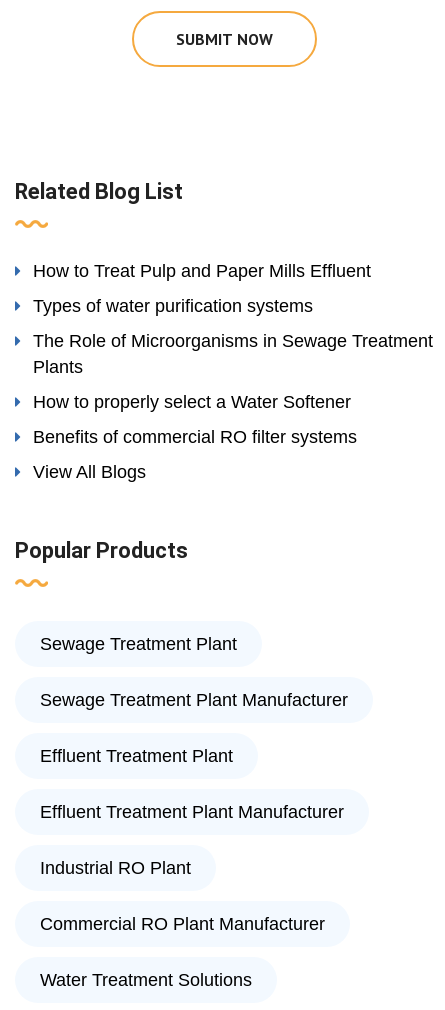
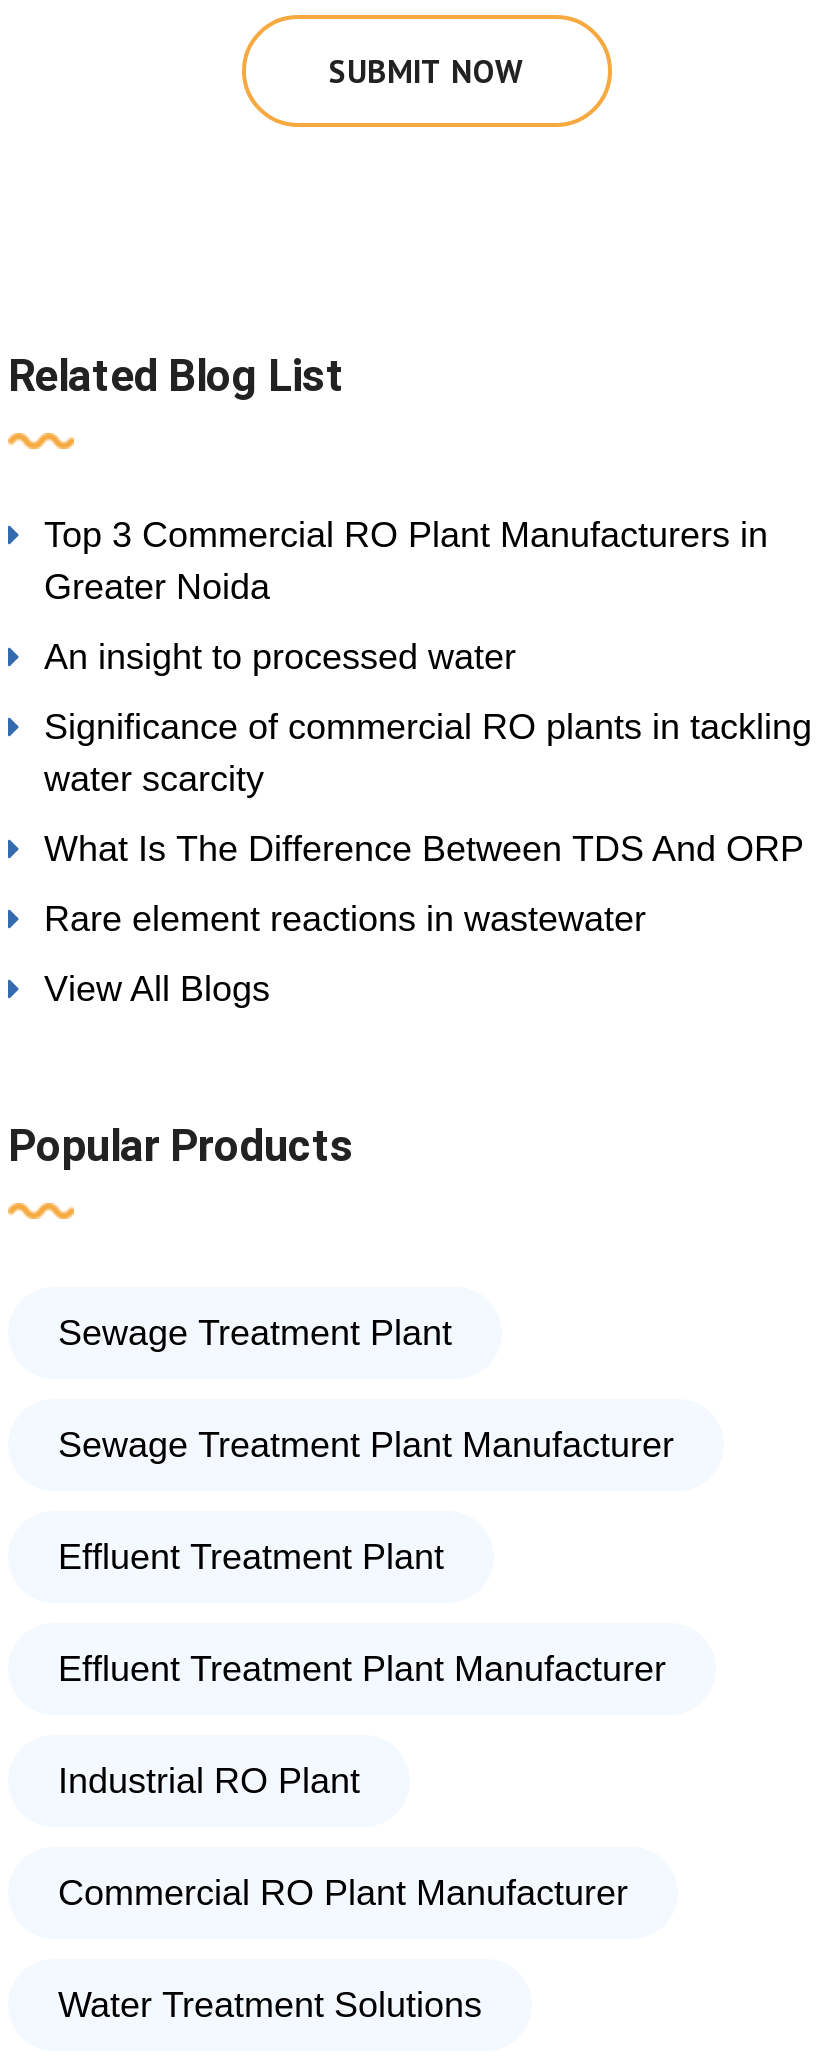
- How to Treat Pulp and Paper Mills Effluent
+ Top 3 Commercial RO Plant Manufacturers in
+ Greater Noida

- Types of water purification systems
+ An insight to processed water

- The Role of Microorganisms in Sewage Treatment
- Plants
+ Significance of commercial RO plants in tackling
+ water scarcity

- How to properly select a Water Softener
+ What Is The Difference Between TDS And ORP

- Benefits of commercial RO filter systems
+ Rare element reactions in wastewater
